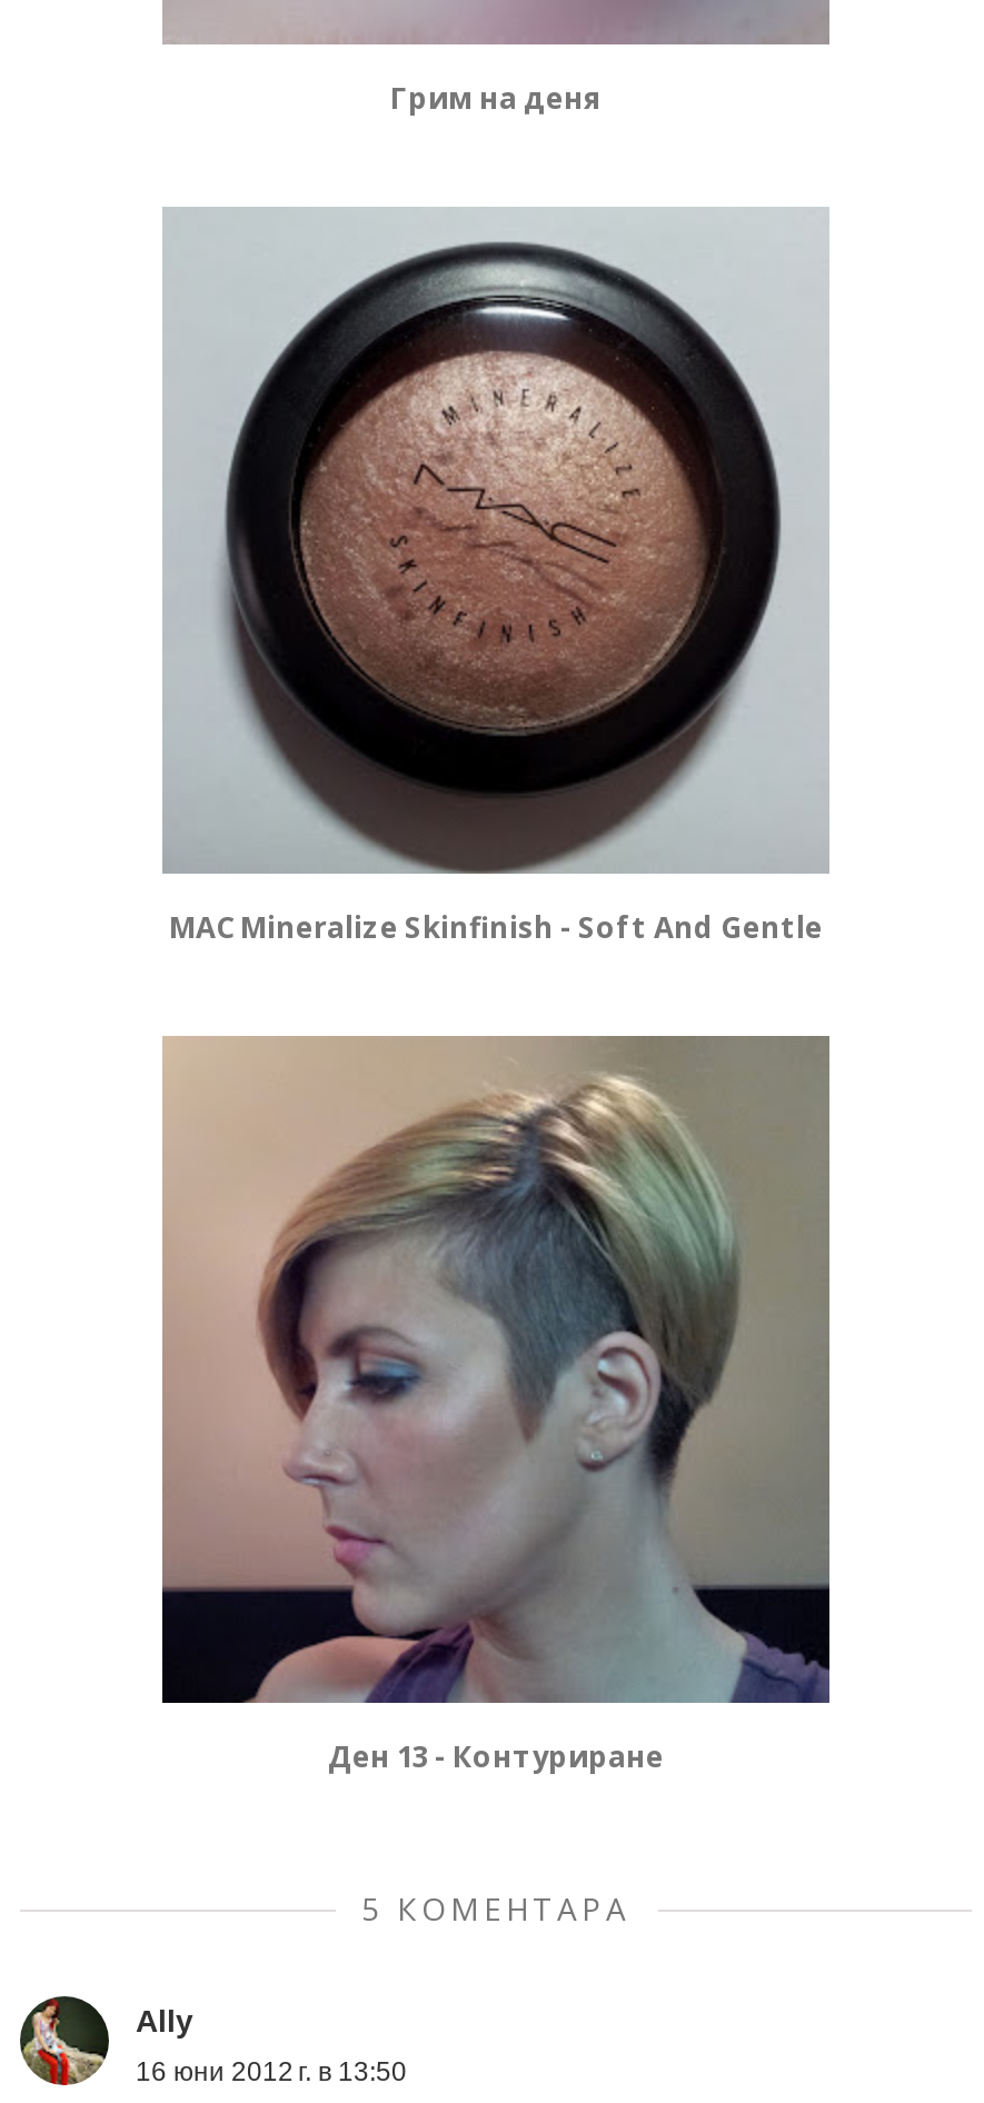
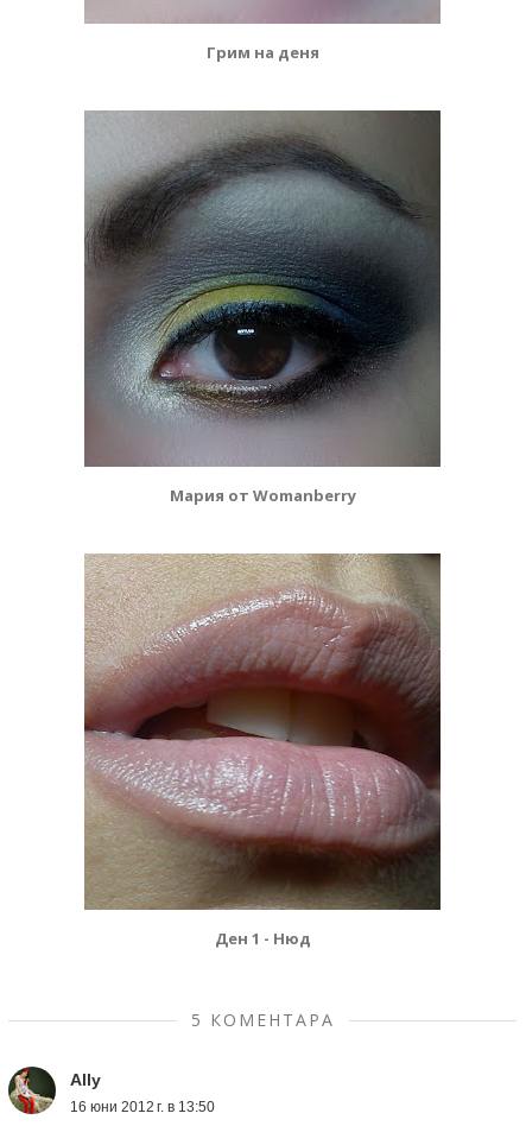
- [image]
- MAC Mineralize Skinfinish - Soft And Gentle
+ [image]
+ Мария от Womanberry

- [image]
- Ден 13 - Контуриране
+ [image]
+ Ден 1 - Нюд
